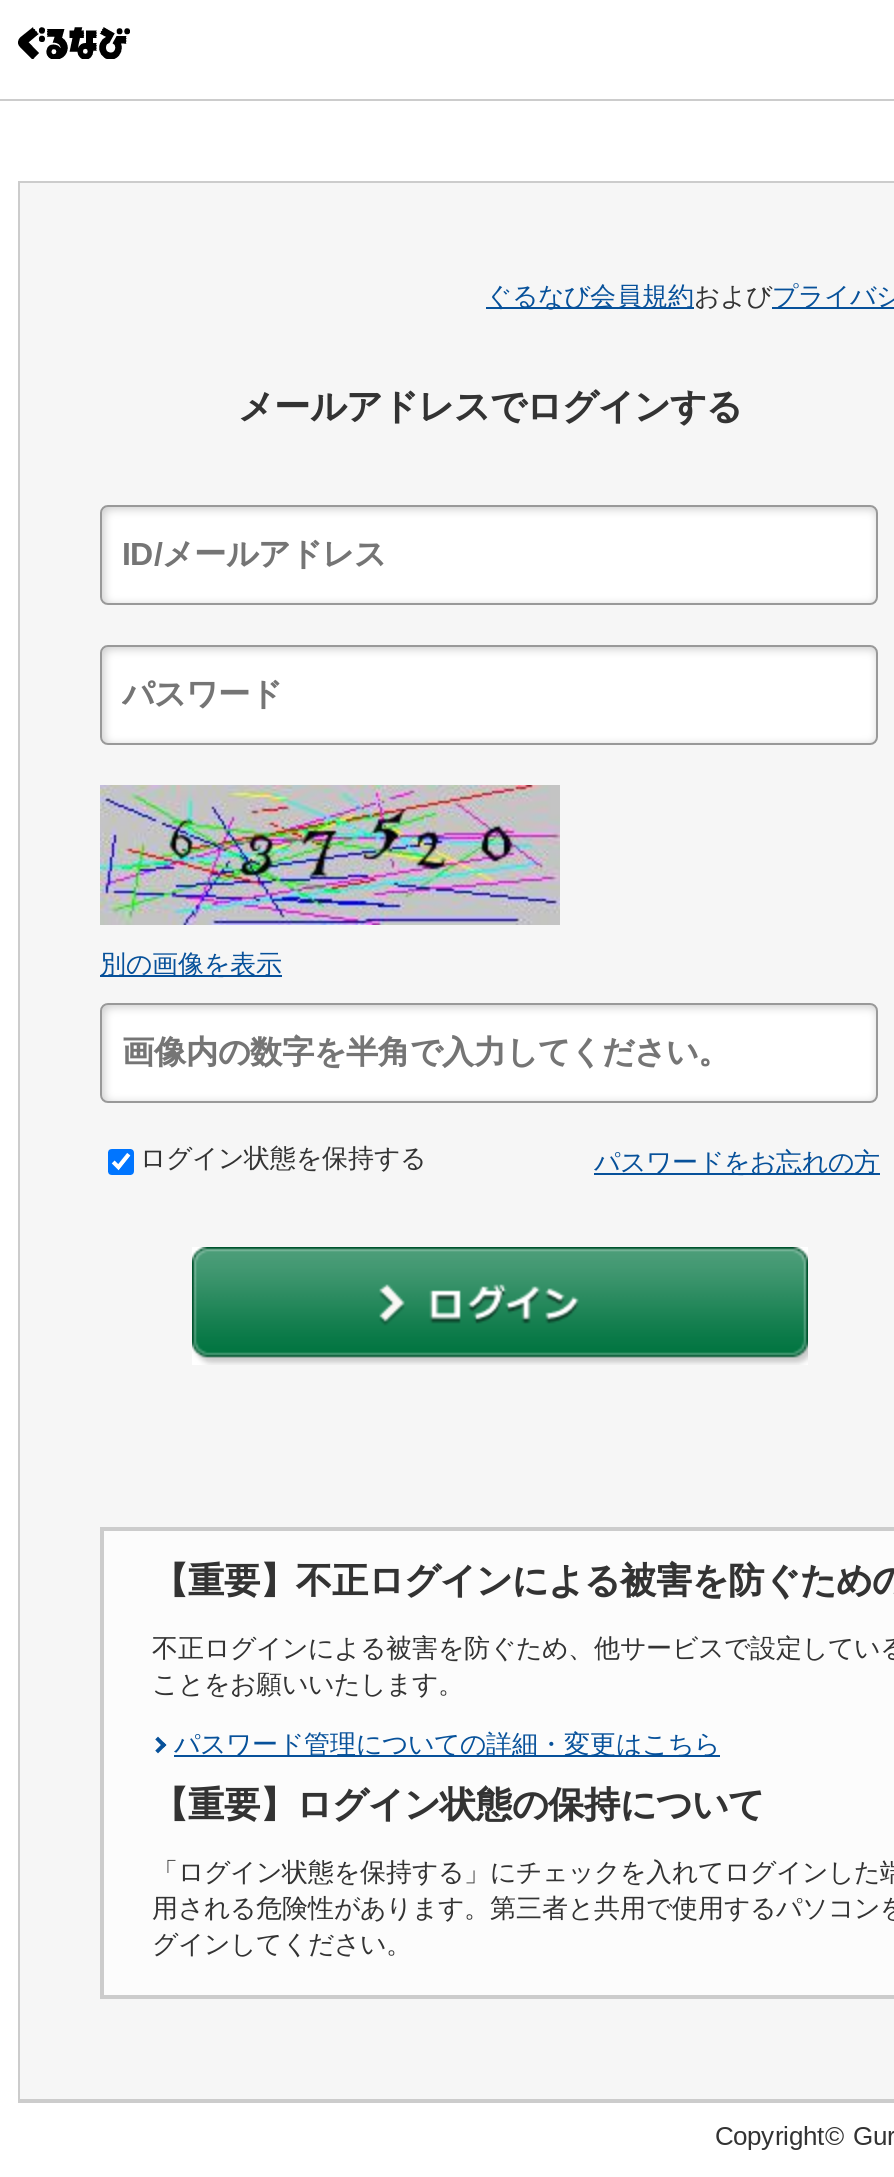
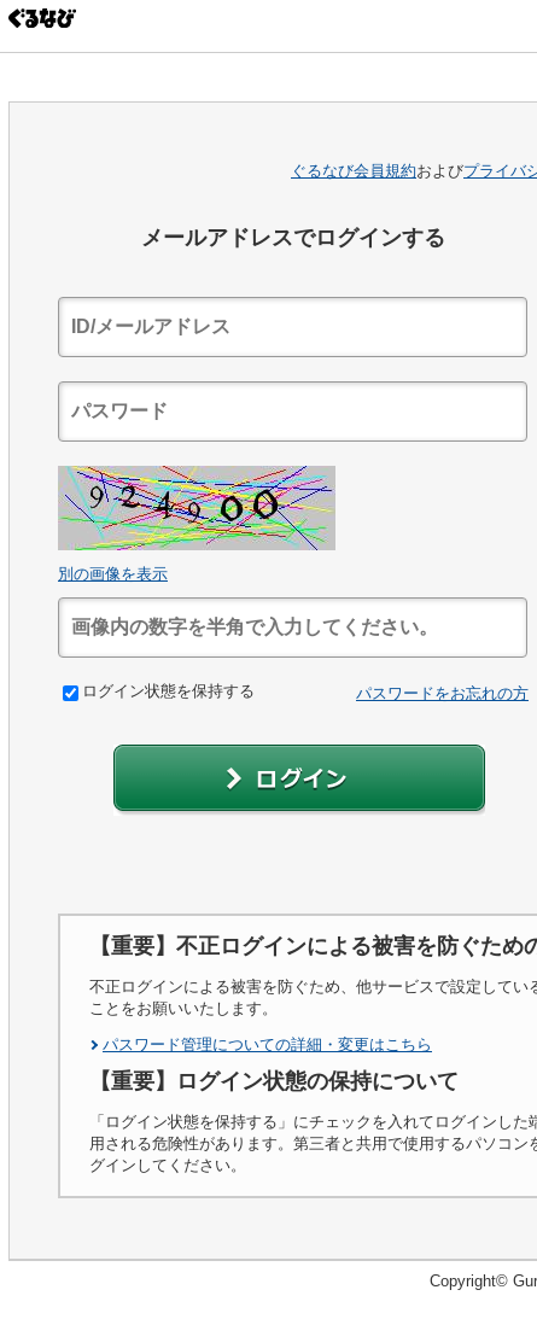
- [image]
+ [image]
